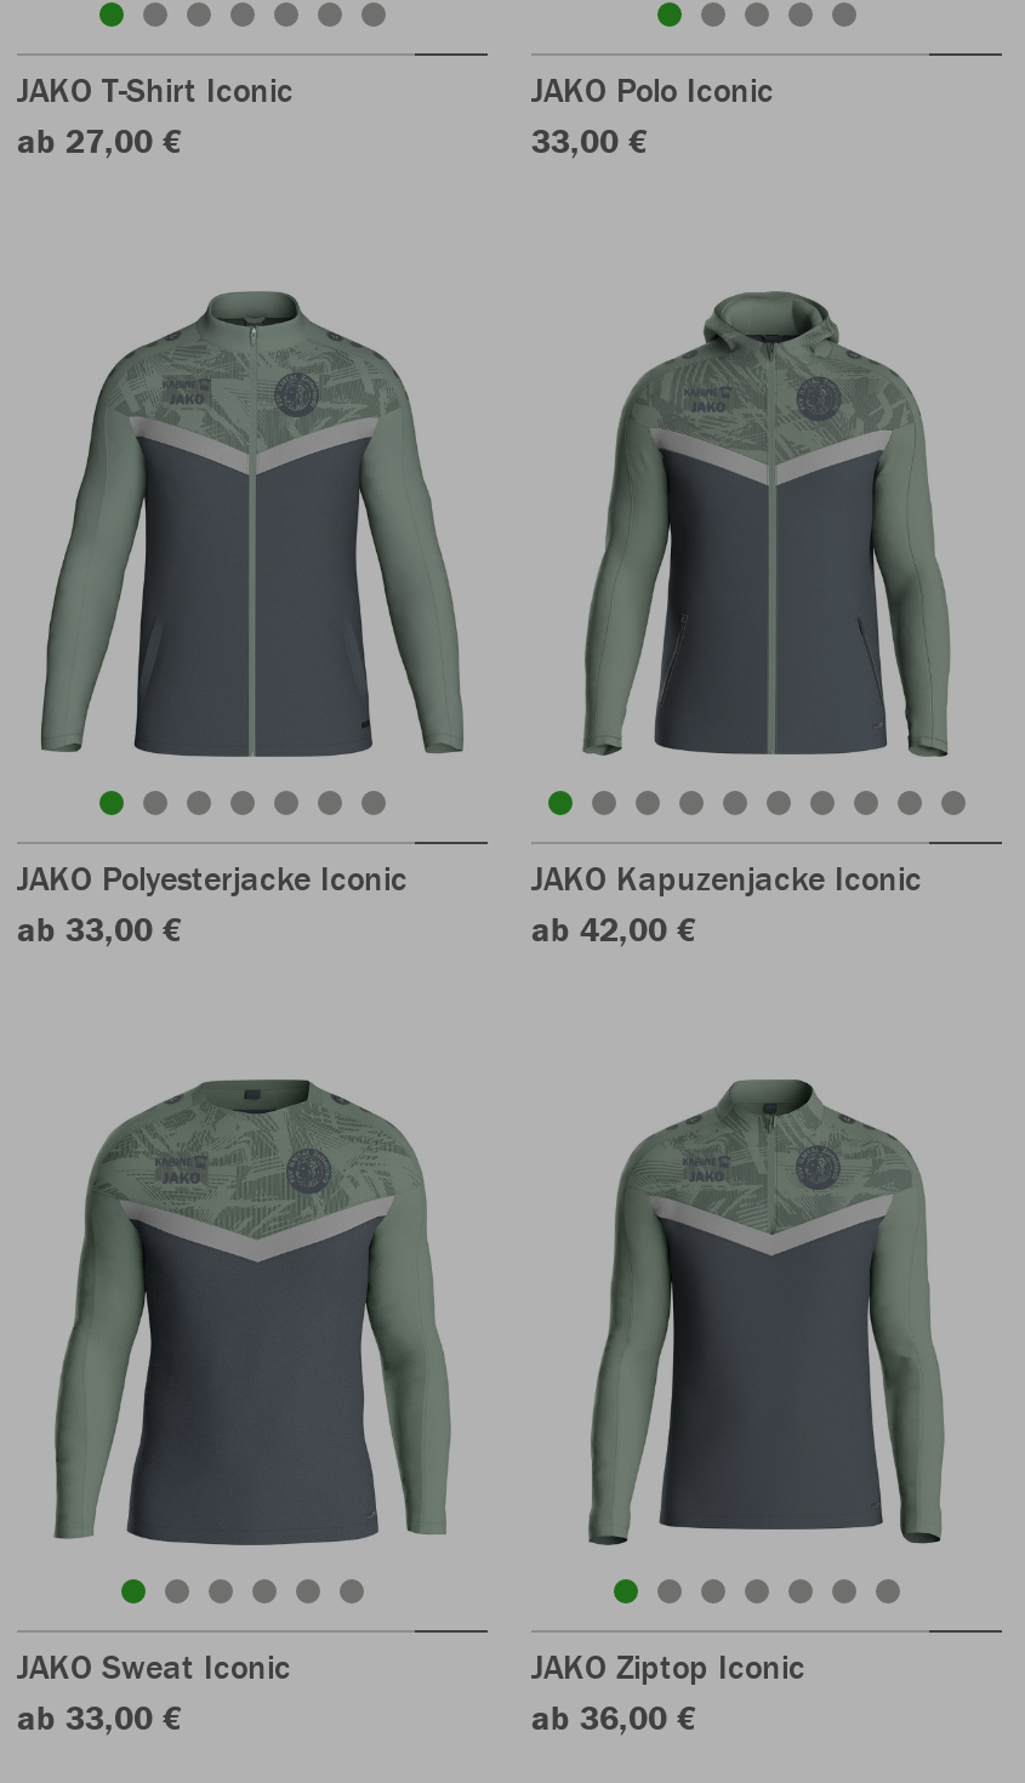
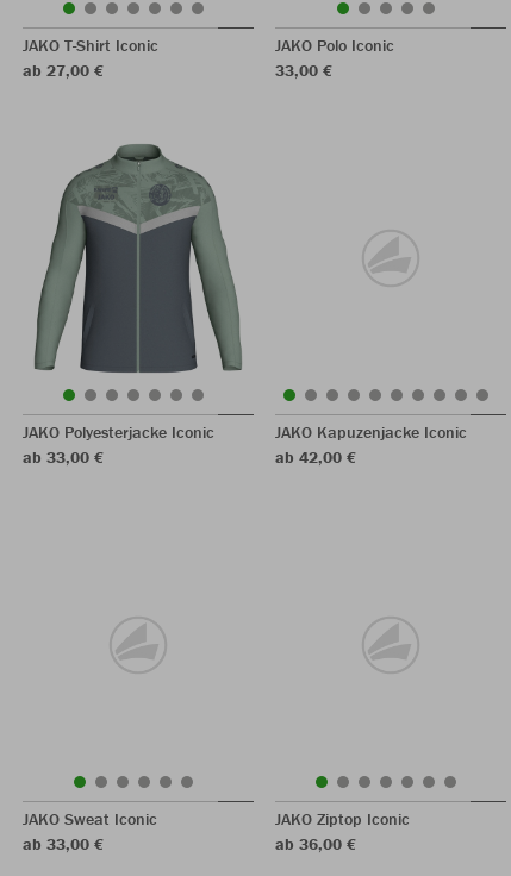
- [image]

- [image]

- [image]
